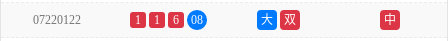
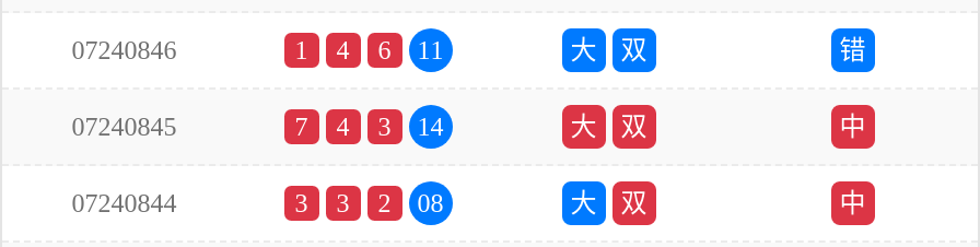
- 07220122
+ 07240846

- 1
+ 4

+ 11
+ 大
+ 双
+ 错
+ 07240845
+ 7
+ 4
+ 3
+ 14
+ 大
+ 双
+ 中
+ 07240844
+ 3
+ 3
+ 2
